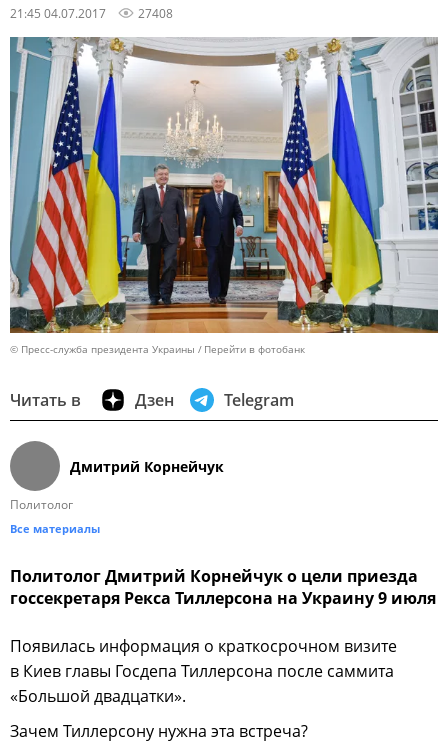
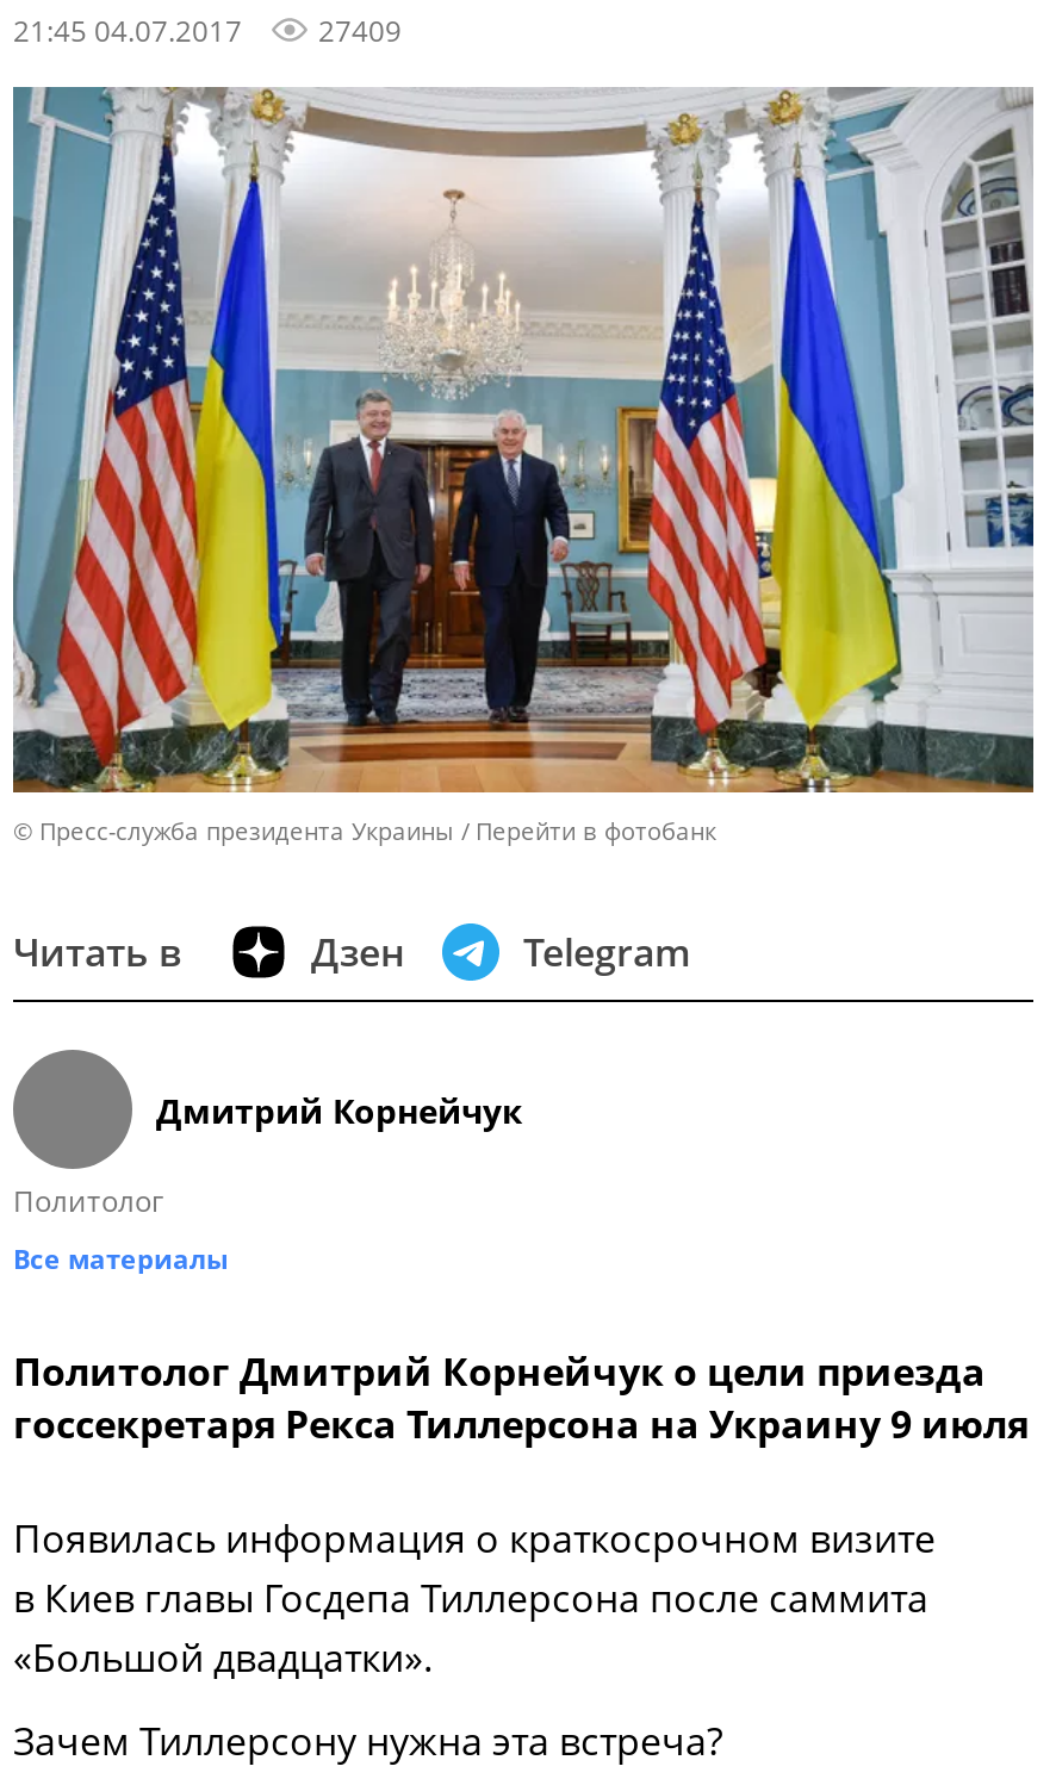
- 21:45 04.07.2017 27408
+ 21:45 04.07.2017 27409
